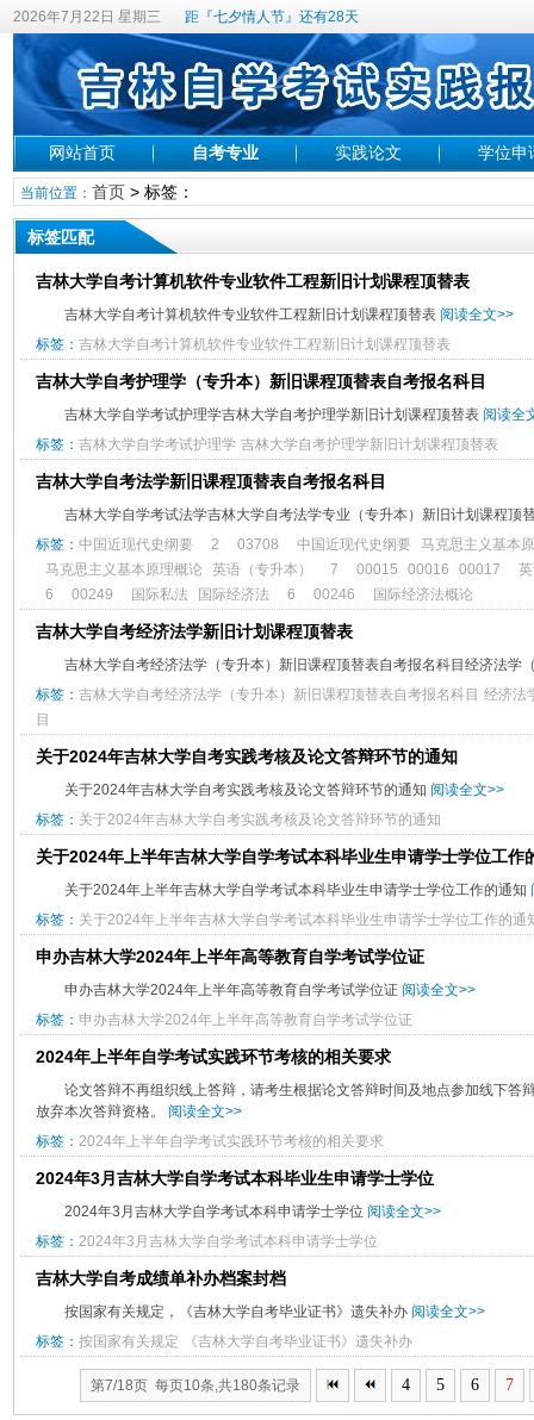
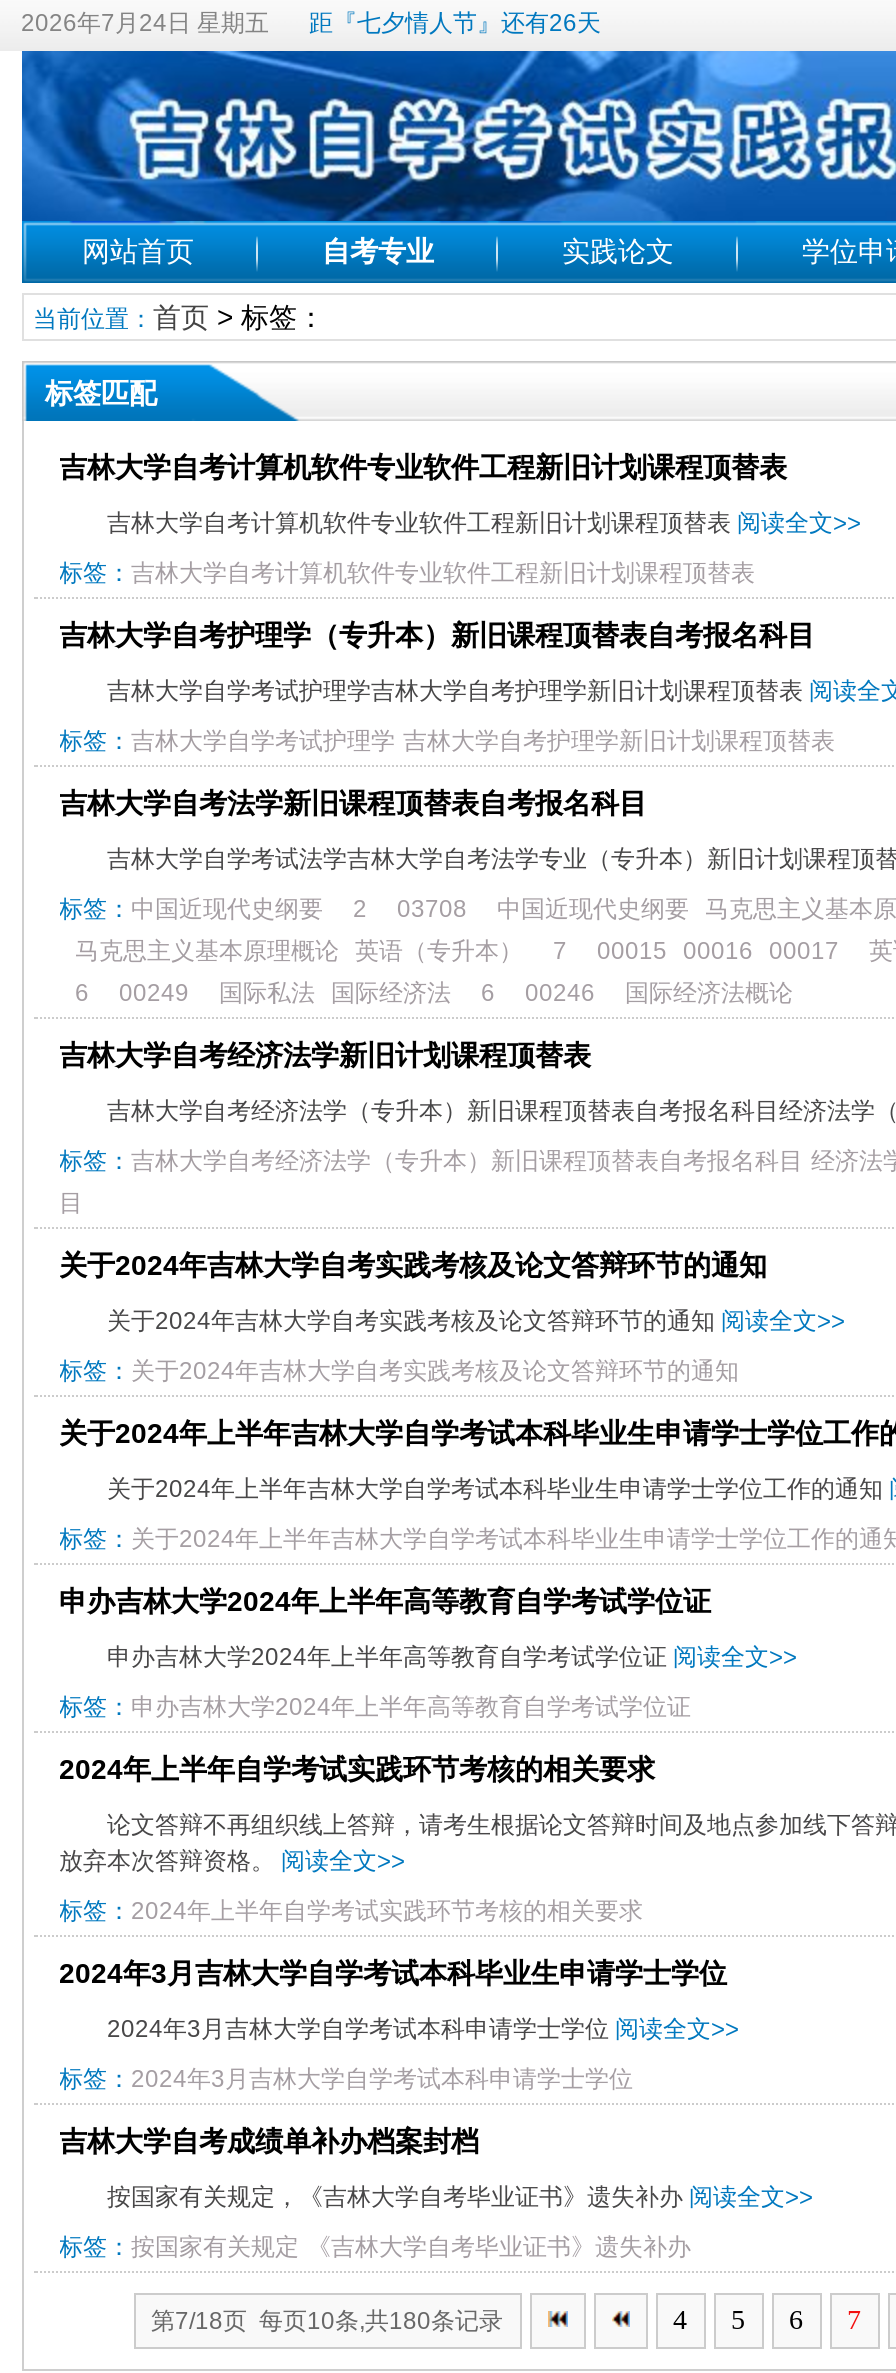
- 2026年7月22日 星期三
+ 2026年7月24日 星期五

- 距『七夕情人节』还有28天
+ 距『七夕情人节』还有26天
